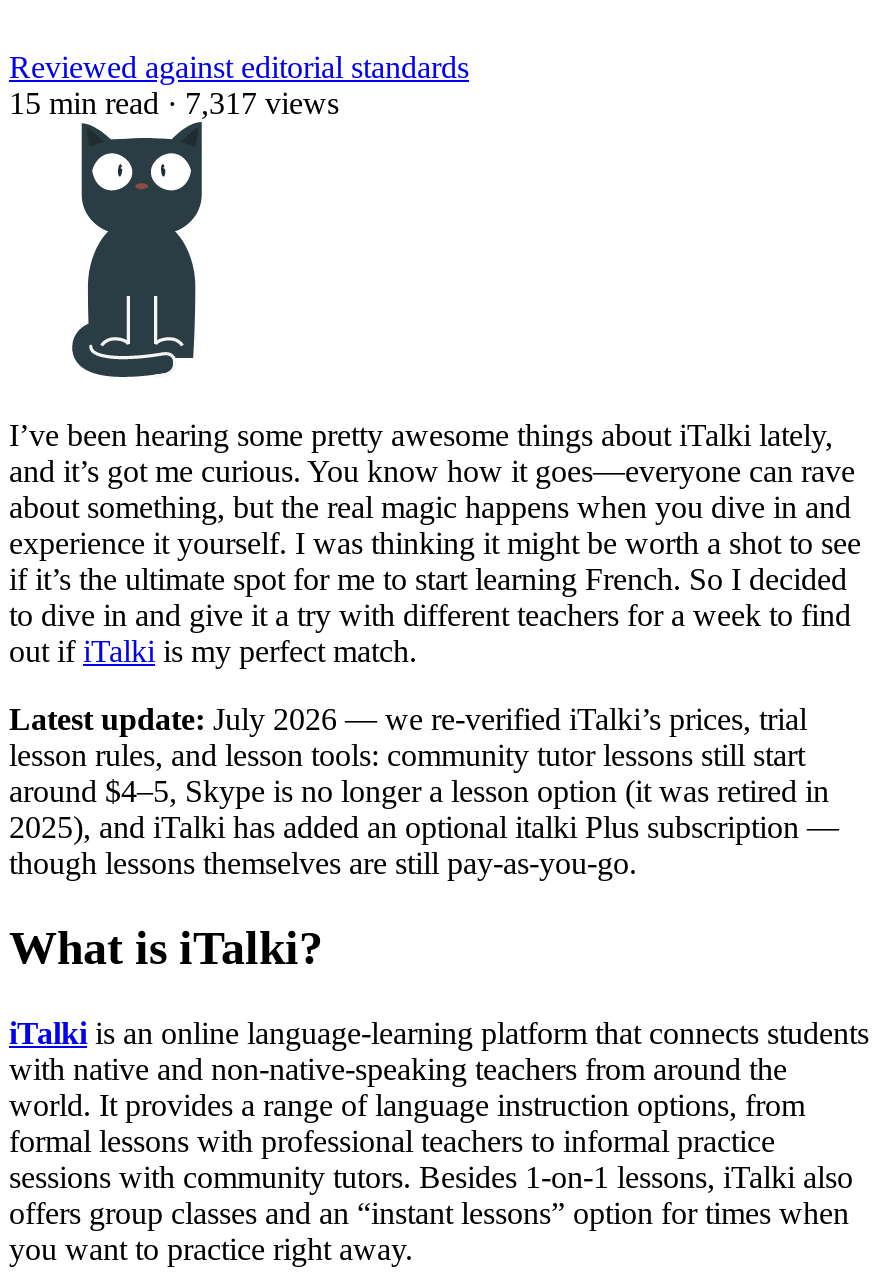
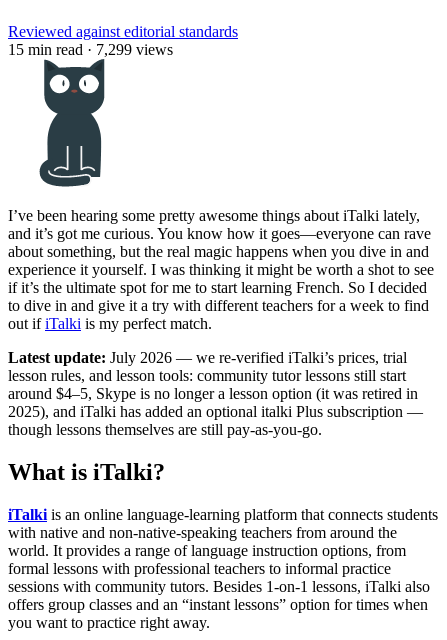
- 15 min read · 7,317 views
+ 15 min read · 7,299 views
